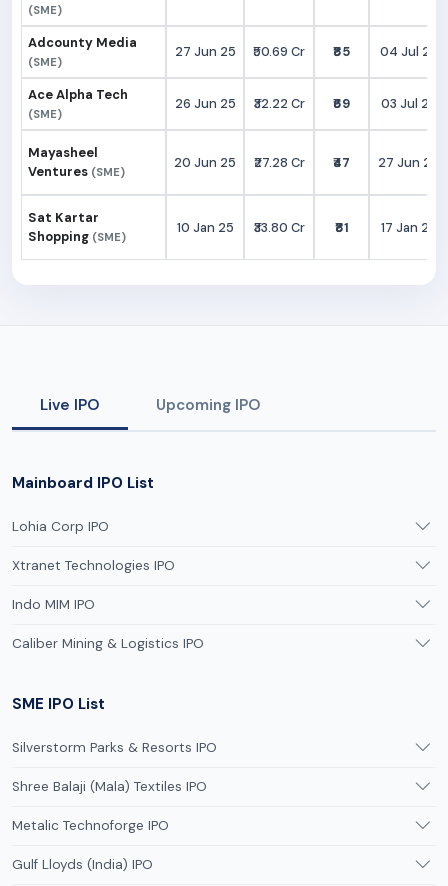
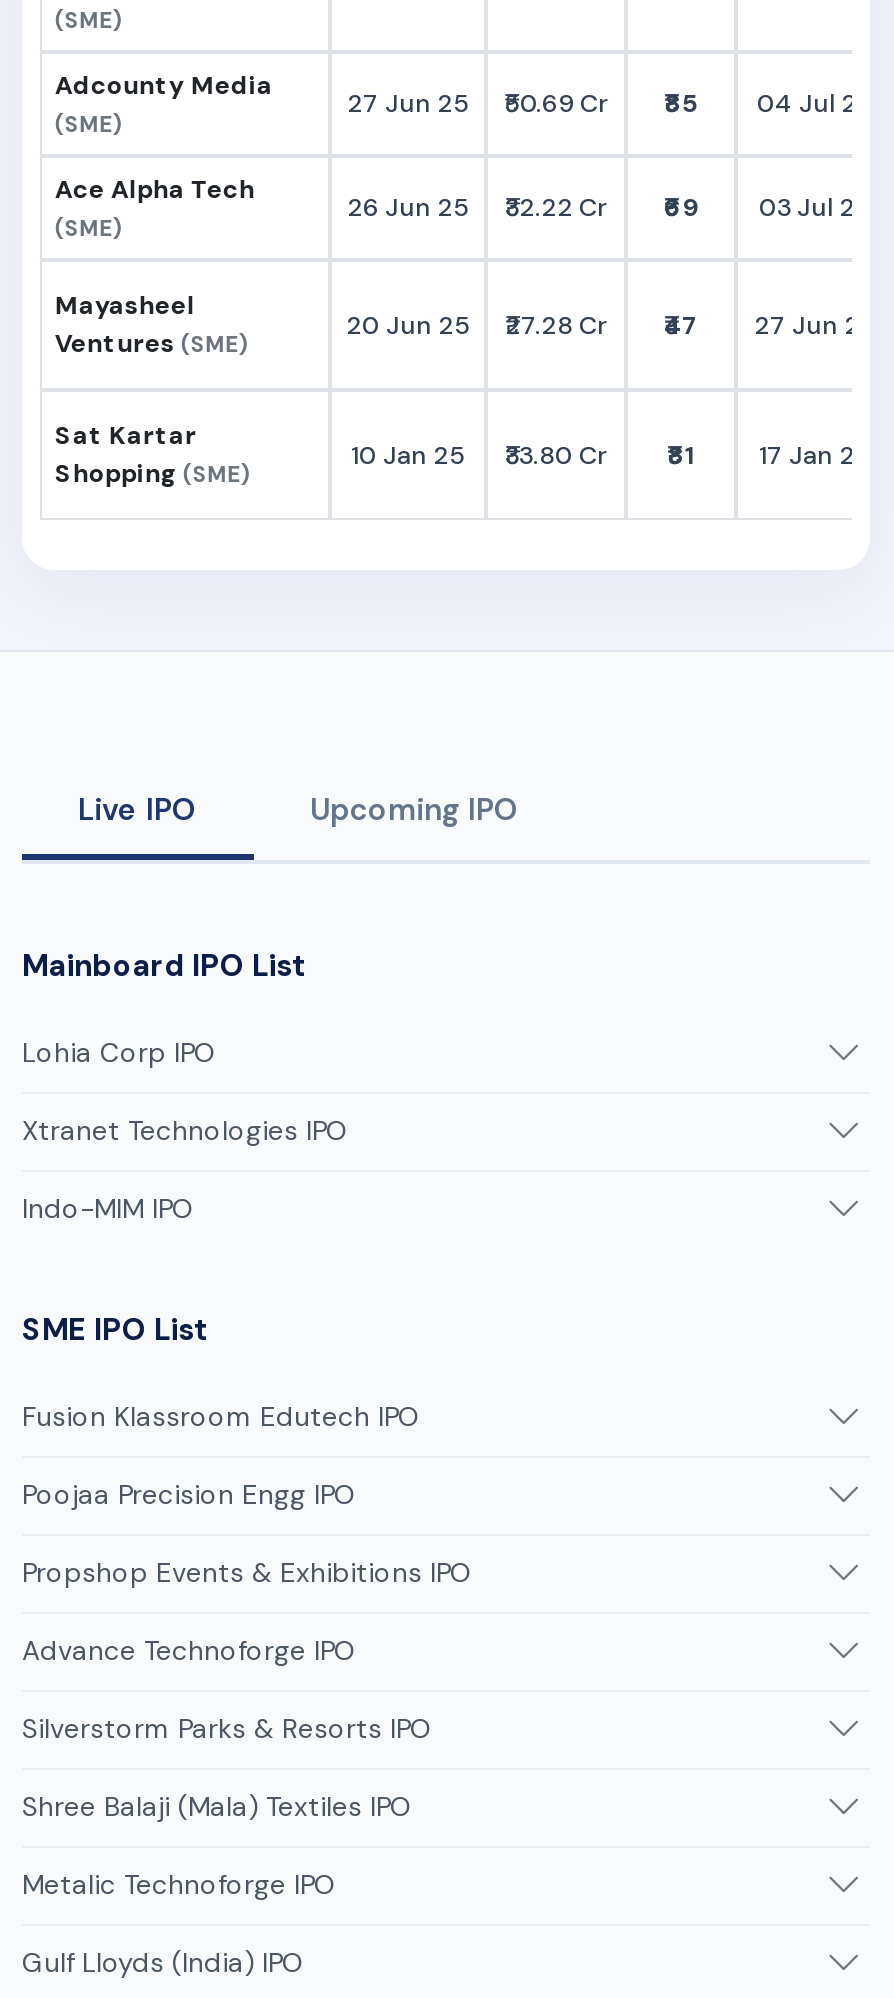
- Indo MIM IPO
- Caliber Mining & Logistics IPO
+ Indo-MIM IPO

moved up: SME IPO List

+ Fusion Klassroom Edutech IPO
+ Poojaa Precision Engg IPO
+ Propshop Events & Exhibitions IPO
+ Advance Technoforge IPO
